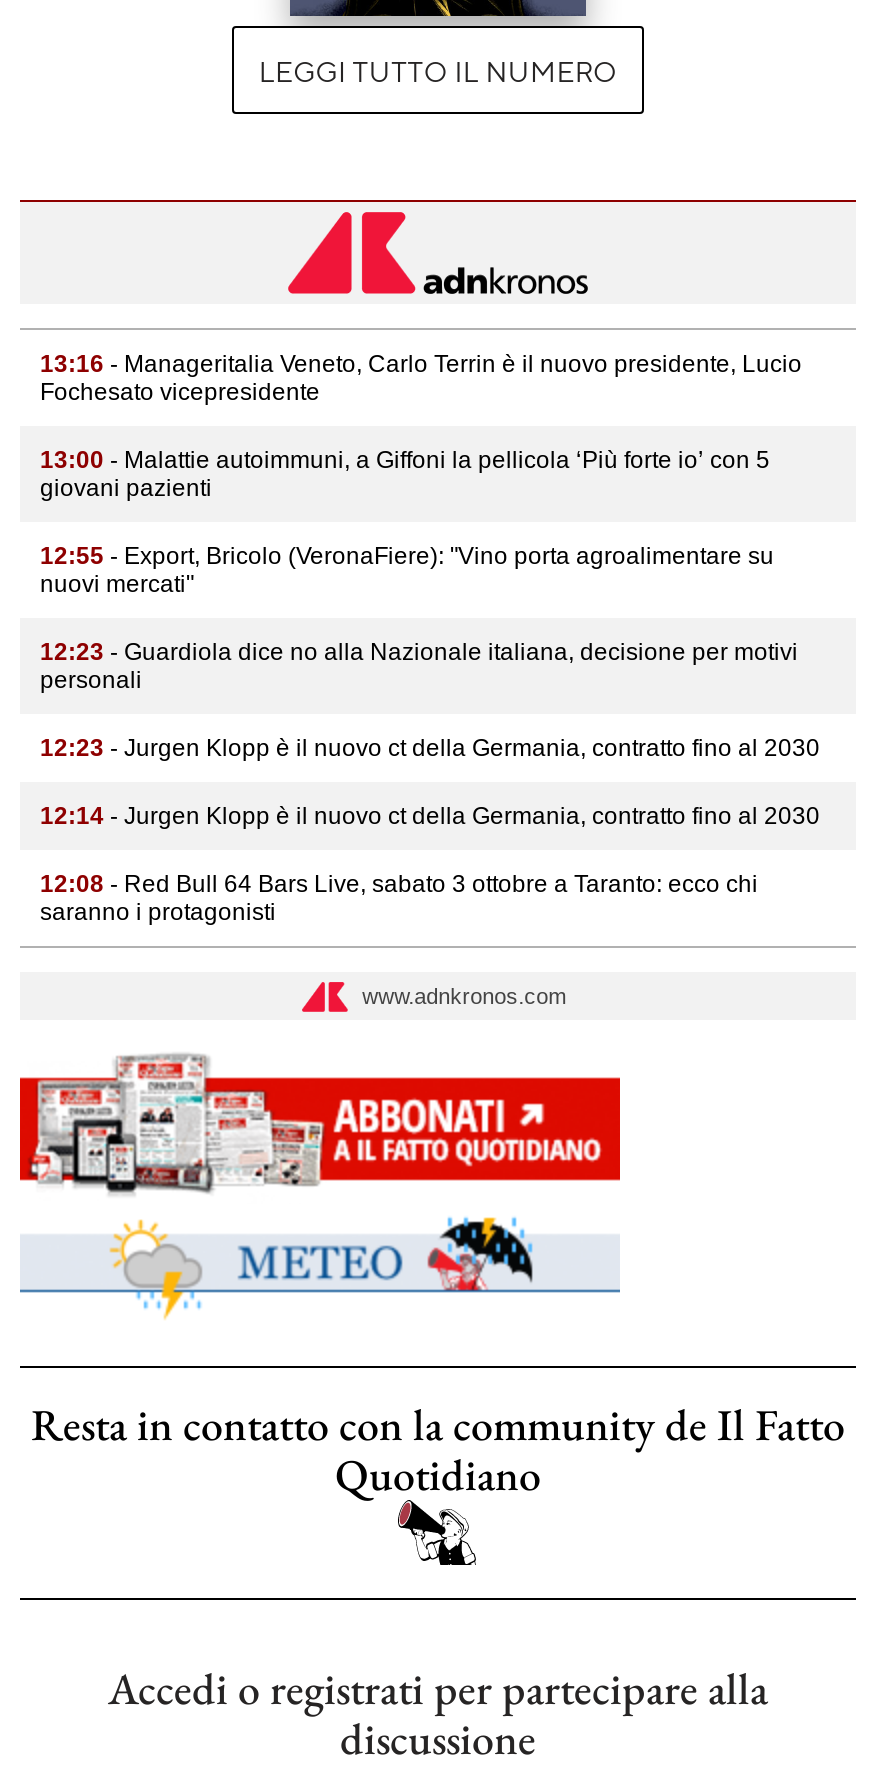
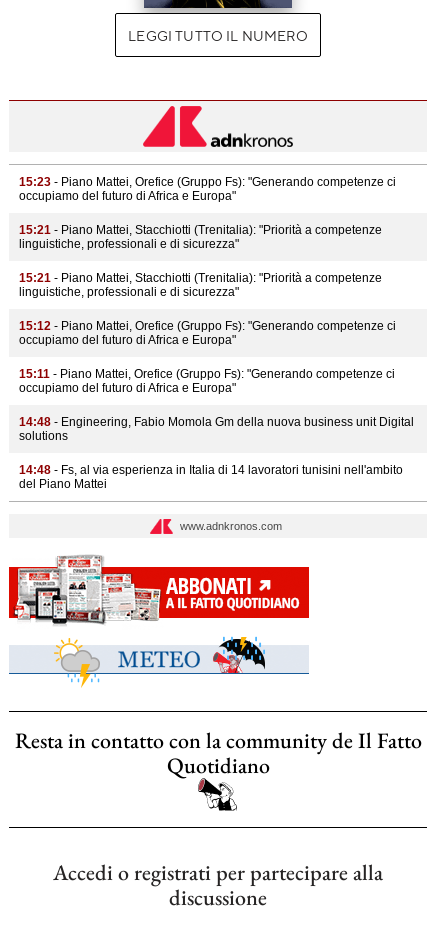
- 13:16 - Manageritalia Veneto, Carlo Terrin è il nuovo presidente, Lucio
- Fochesato vicepresidente
+ 15:23 - Piano Mattei, Orefice (Gruppo Fs): "Generando competenze ci
+ occupiamo del futuro di Africa e Europa"

- 13:00 - Malattie autoimmuni, a Giffoni la pellicola ‘Più forte io’ con 5
- giovani pazienti
+ 15:21 - Piano Mattei, Stacchiotti (Trenitalia): "Priorità a competenze
+ linguistiche, professionali e di sicurezza"

- 12:55 - Export, Bricolo (VeronaFiere): "Vino porta agroalimentare su
- nuovi mercati"
+ 15:21 - Piano Mattei, Stacchiotti (Trenitalia): "Priorità a competenze
+ linguistiche, professionali e di sicurezza"

- 12:23 - Guardiola dice no alla Nazionale italiana, decisione per motivi
- personali
+ 15:12 - Piano Mattei, Orefice (Gruppo Fs): "Generando competenze ci
+ occupiamo del futuro di Africa e Europa"

- 12:23 - Jurgen Klopp è il nuovo ct della Germania, contratto fino al 2030
+ 15:11 - Piano Mattei, Orefice (Gruppo Fs): "Generando competenze ci
+ occupiamo del futuro di Africa e Europa"

- 12:14 - Jurgen Klopp è il nuovo ct della Germania, contratto fino al 2030
+ 14:48 - Engineering, Fabio Momola Gm della nuova business unit Digital
+ solutions

- 12:08 - Red Bull 64 Bars Live, sabato 3 ottobre a Taranto: ecco chi
- saranno i protagonisti
+ 14:48 - Fs, al via esperienza in Italia di 14 lavoratori tunisini nell'ambito
+ del Piano Mattei
